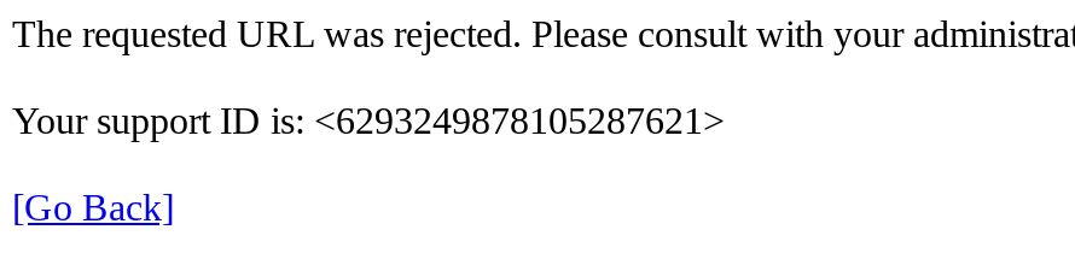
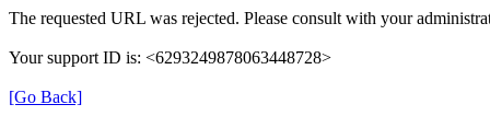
- Your support ID is: <6293249878105287621>
+ Your support ID is: <6293249878063448728>
